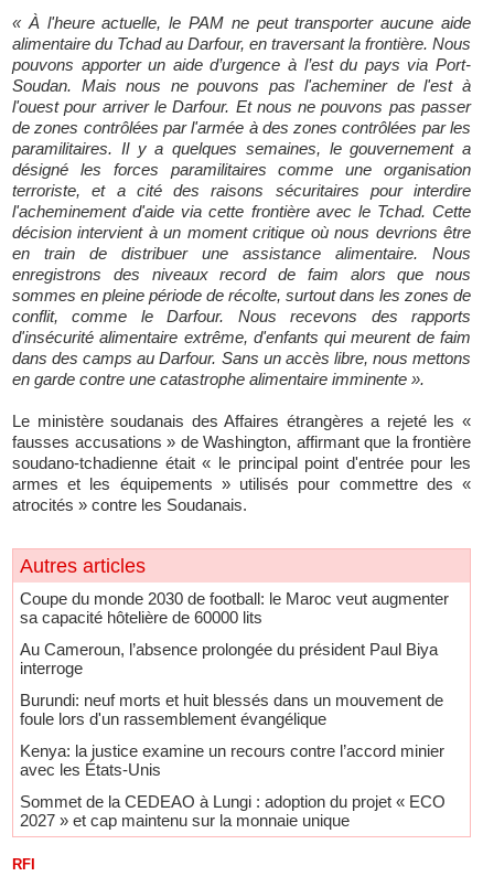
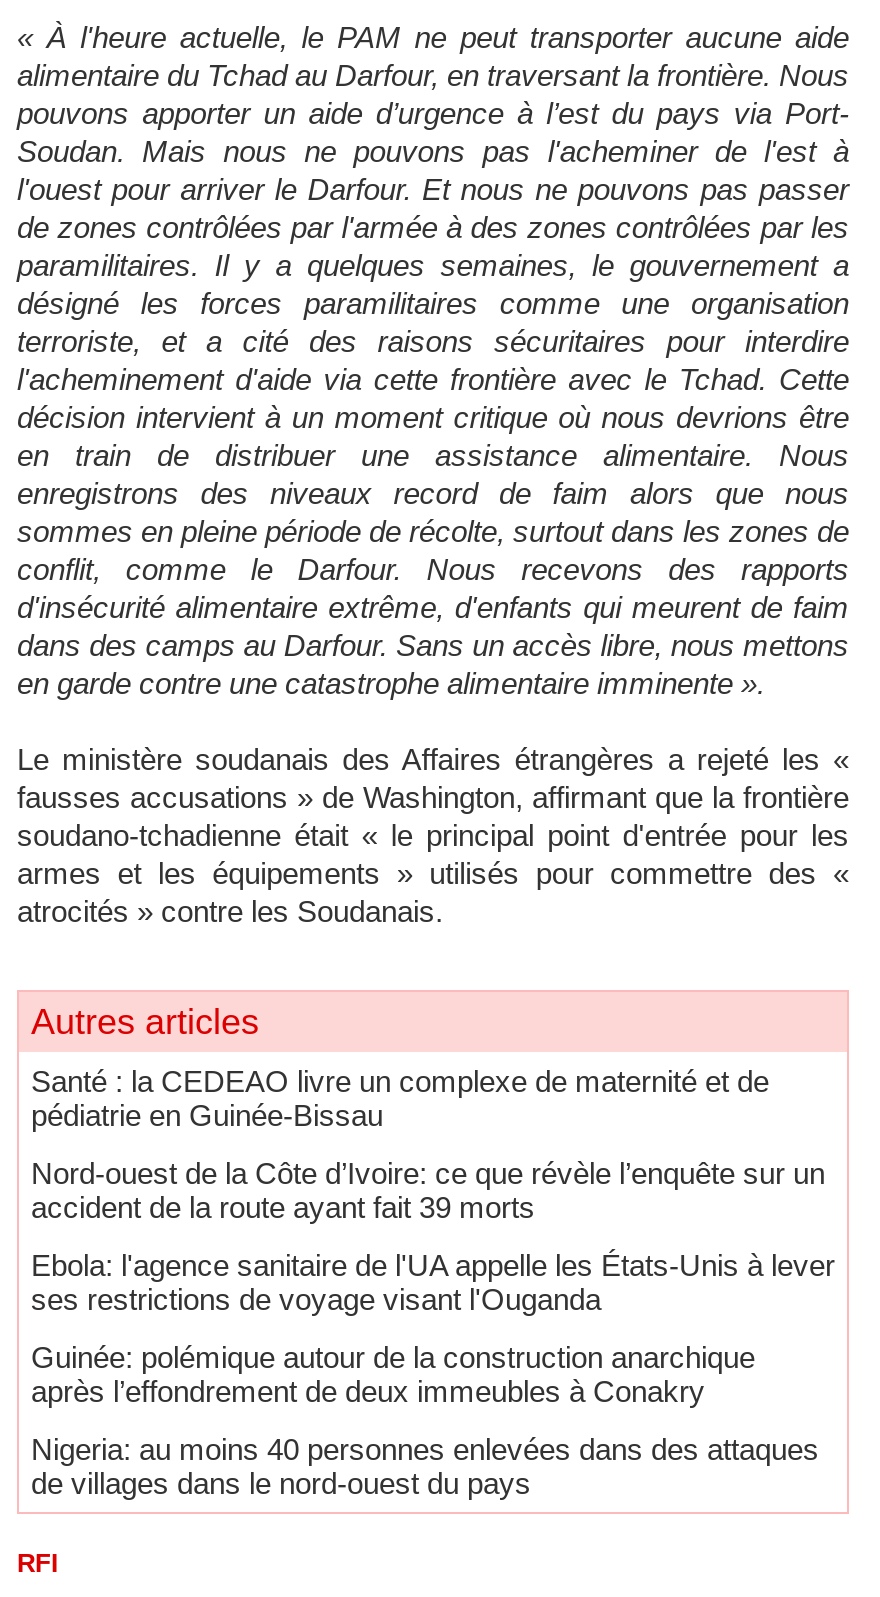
- Coupe du monde 2030 de football: le Maroc veut augmenter
- sa capacité hôtelière de 60000 lits
+ Santé : la CEDEAO livre un complexe de maternité et de
+ pédiatrie en Guinée-Bissau

- Au Cameroun, l’absence prolongée du président Paul Biya
- interroge
+ Nord-ouest de la Côte d’Ivoire: ce que révèle l’enquête sur un
+ accident de la route ayant fait 39 morts

- Burundi: neuf morts et huit blessés dans un mouvement de
- foule lors d'un rassemblement évangélique
+ Ebola: l'agence sanitaire de l'UA appelle les États-Unis à lever
+ ses restrictions de voyage visant l'Ouganda

- Kenya: la justice examine un recours contre l’accord minier
- avec les États-Unis
+ Guinée: polémique autour de la construction anarchique
+ après l’effondrement de deux immeubles à Conakry

- Sommet de la CEDEAO à Lungi : adoption du projet « ECO
- 2027 » et cap maintenu sur la monnaie unique
+ Nigeria: au moins 40 personnes enlevées dans des attaques
+ de villages dans le nord-ouest du pays
